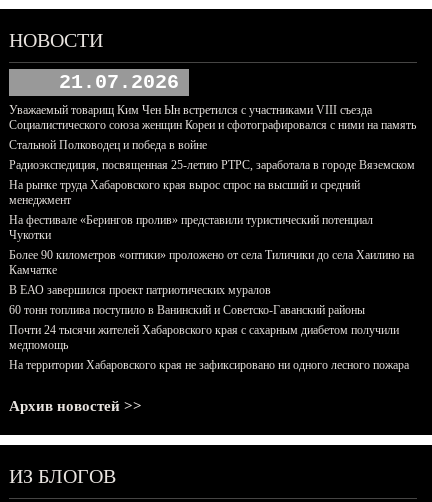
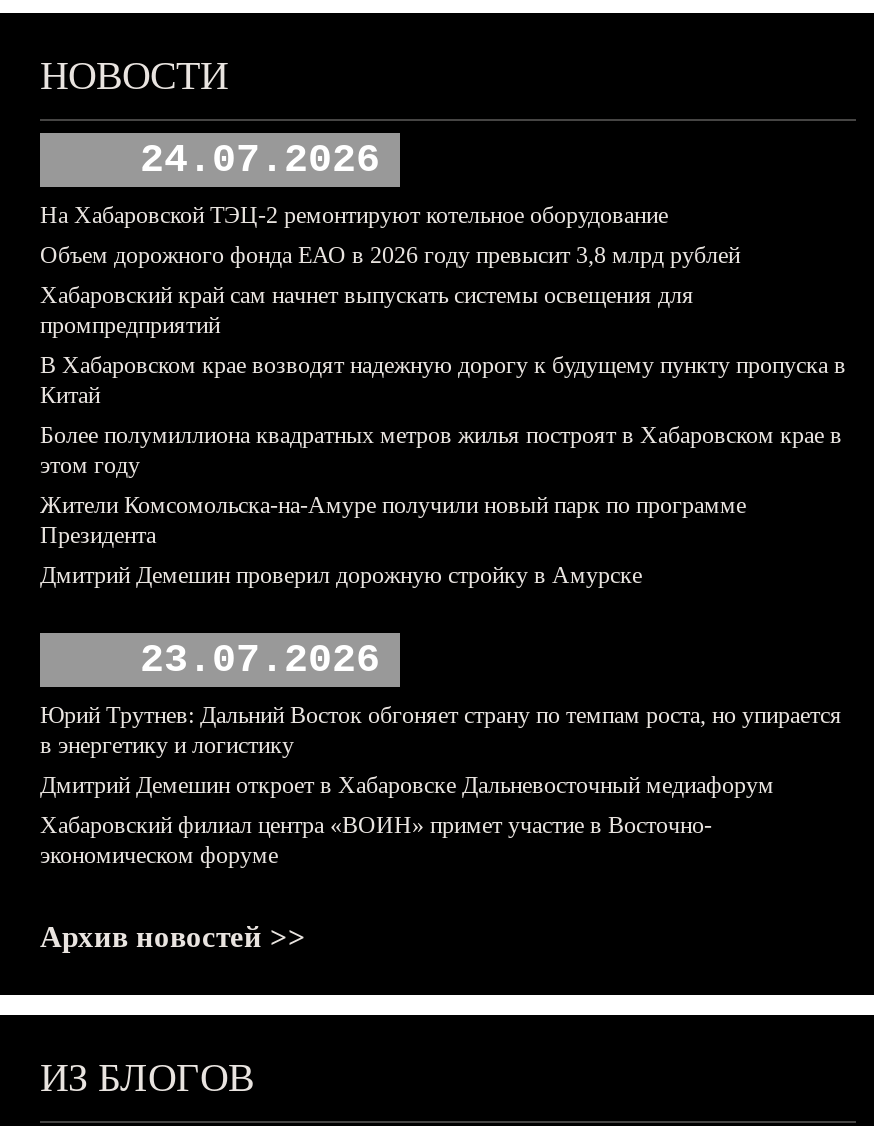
- 21.07.2026
- Уважаемый товарищ Ким Чен Ын встретился с участниками VIII съезда
- Социалистического союза женщин Кореи и сфотографировался с ними на память
- Стальной Полководец и победа в войне
- Радиоэкспедиция, посвященная 25-летию РТРС, заработала в городе Вяземском
- На рынке труда Хабаровского края вырос спрос на высший и средний
- менеджмент
- На фестивале «Берингов пролив» представили туристический потенциал
- Чукотки
- Более 90 километров «оптики» проложено от села Тиличики до села Хаилино на
- Камчатке
- В ЕАО завершился проект патриотических муралов
- 60 тонн топлива поступило в Ванинский и Советско-Гаванский районы
- Почти 24 тысячи жителей Хабаровского края с сахарным диабетом получили
- медпомощь
- На территории Хабаровского края не зафиксировано ни одного лесного пожара
+ 24.07.2026
+ На Хабаровской ТЭЦ-2 ремонтируют котельное оборудование
+ Объем дорожного фонда ЕАО в 2026 году превысит 3,8 млрд рублей
+ Хабаровский край сам начнет выпускать системы освещения для
+ промпредприятий
+ В Хабаровском крае возводят надежную дорогу к будущему пункту пропуска в
+ Китай
+ Более полумиллиона квадратных метров жилья построят в Хабаровском крае в
+ этом году
+ Жители Комсомольска-на-Амуре получили новый парк по программе
+ Президента
+ Дмитрий Демешин проверил дорожную стройку в Амурске
+ 23.07.2026
+ Юрий Трутнев: Дальний Восток обгоняет страну по темпам роста, но упирается
+ в энергетику и логистику
+ Дмитрий Демешин откроет в Хабаровске Дальневосточный медиафорум
+ Хабаровский филиал центра «ВОИН» примет участие в Восточно-
+ экономическом форуме
